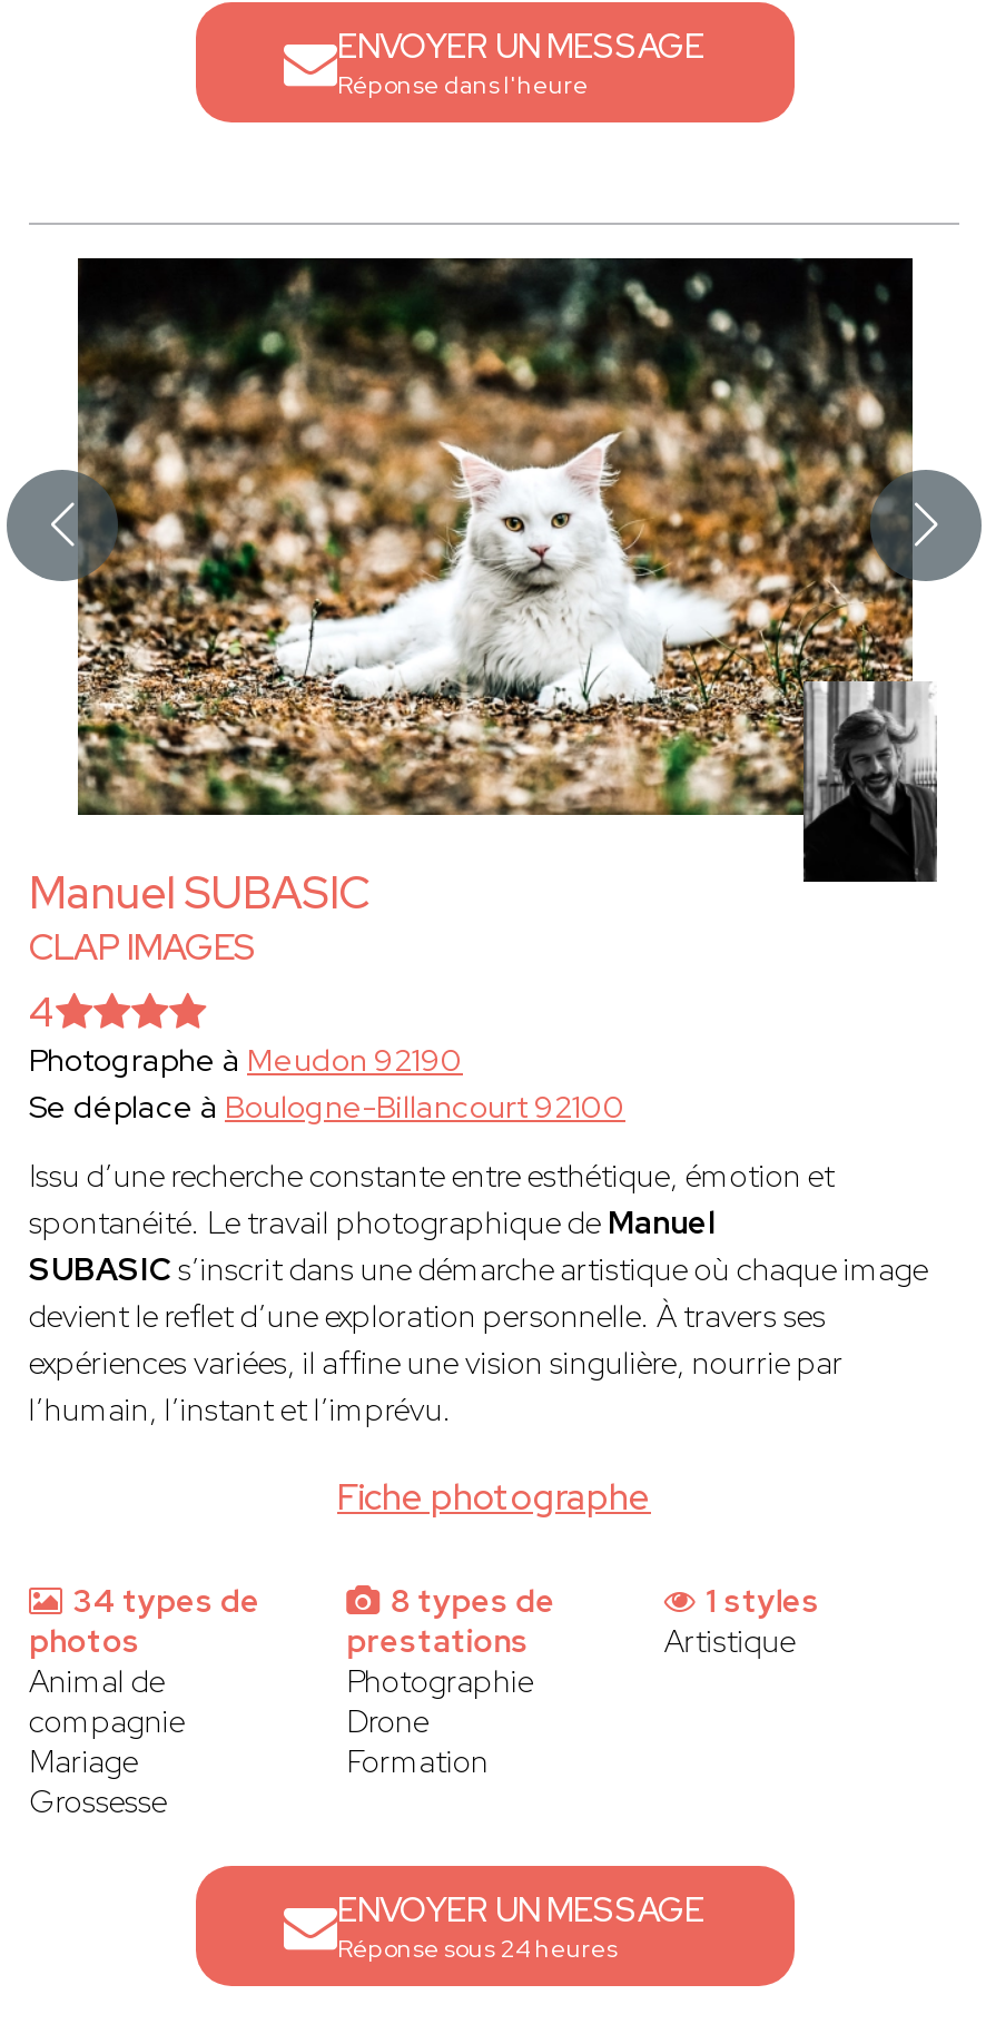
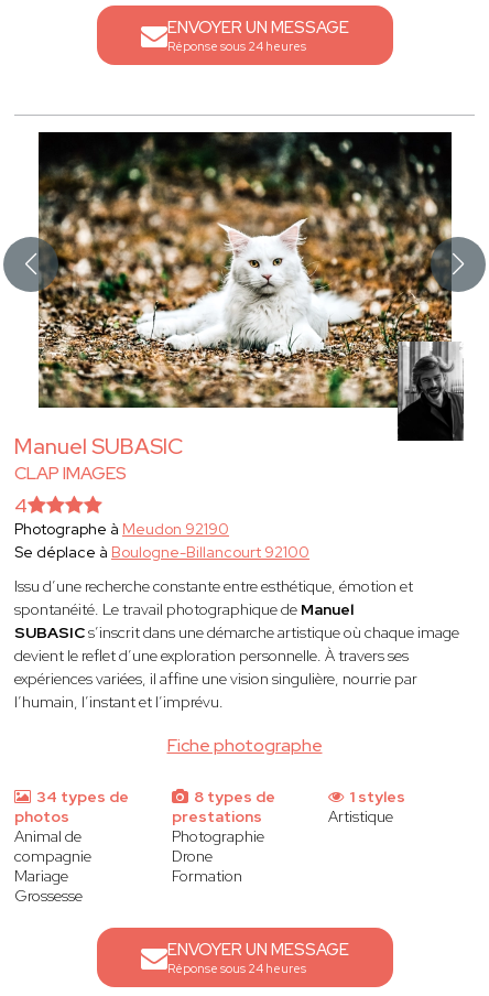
- Réponse dans l'heure
+ Réponse sous 24 heures
